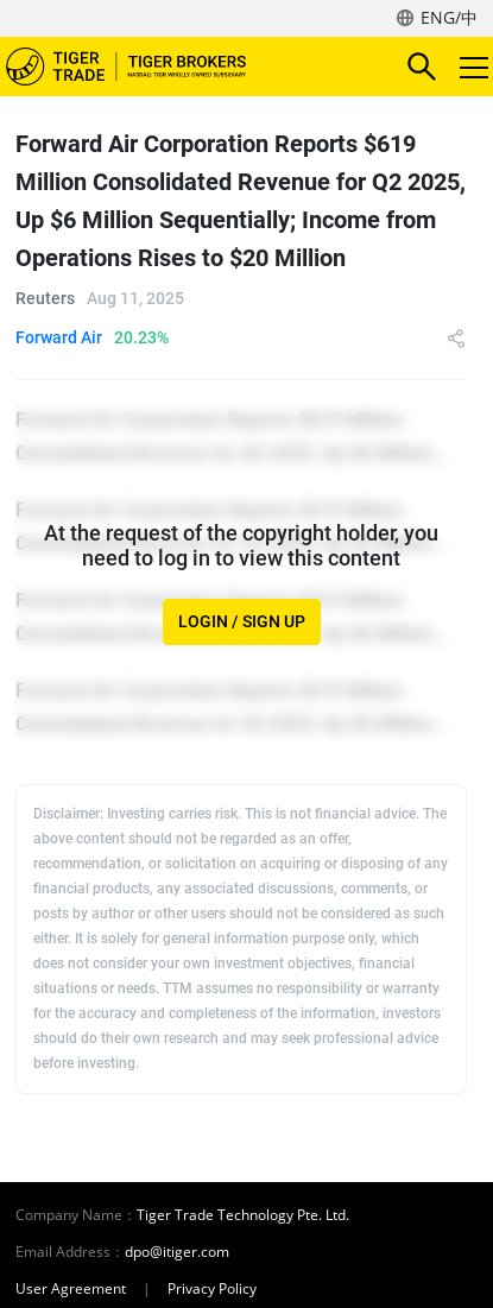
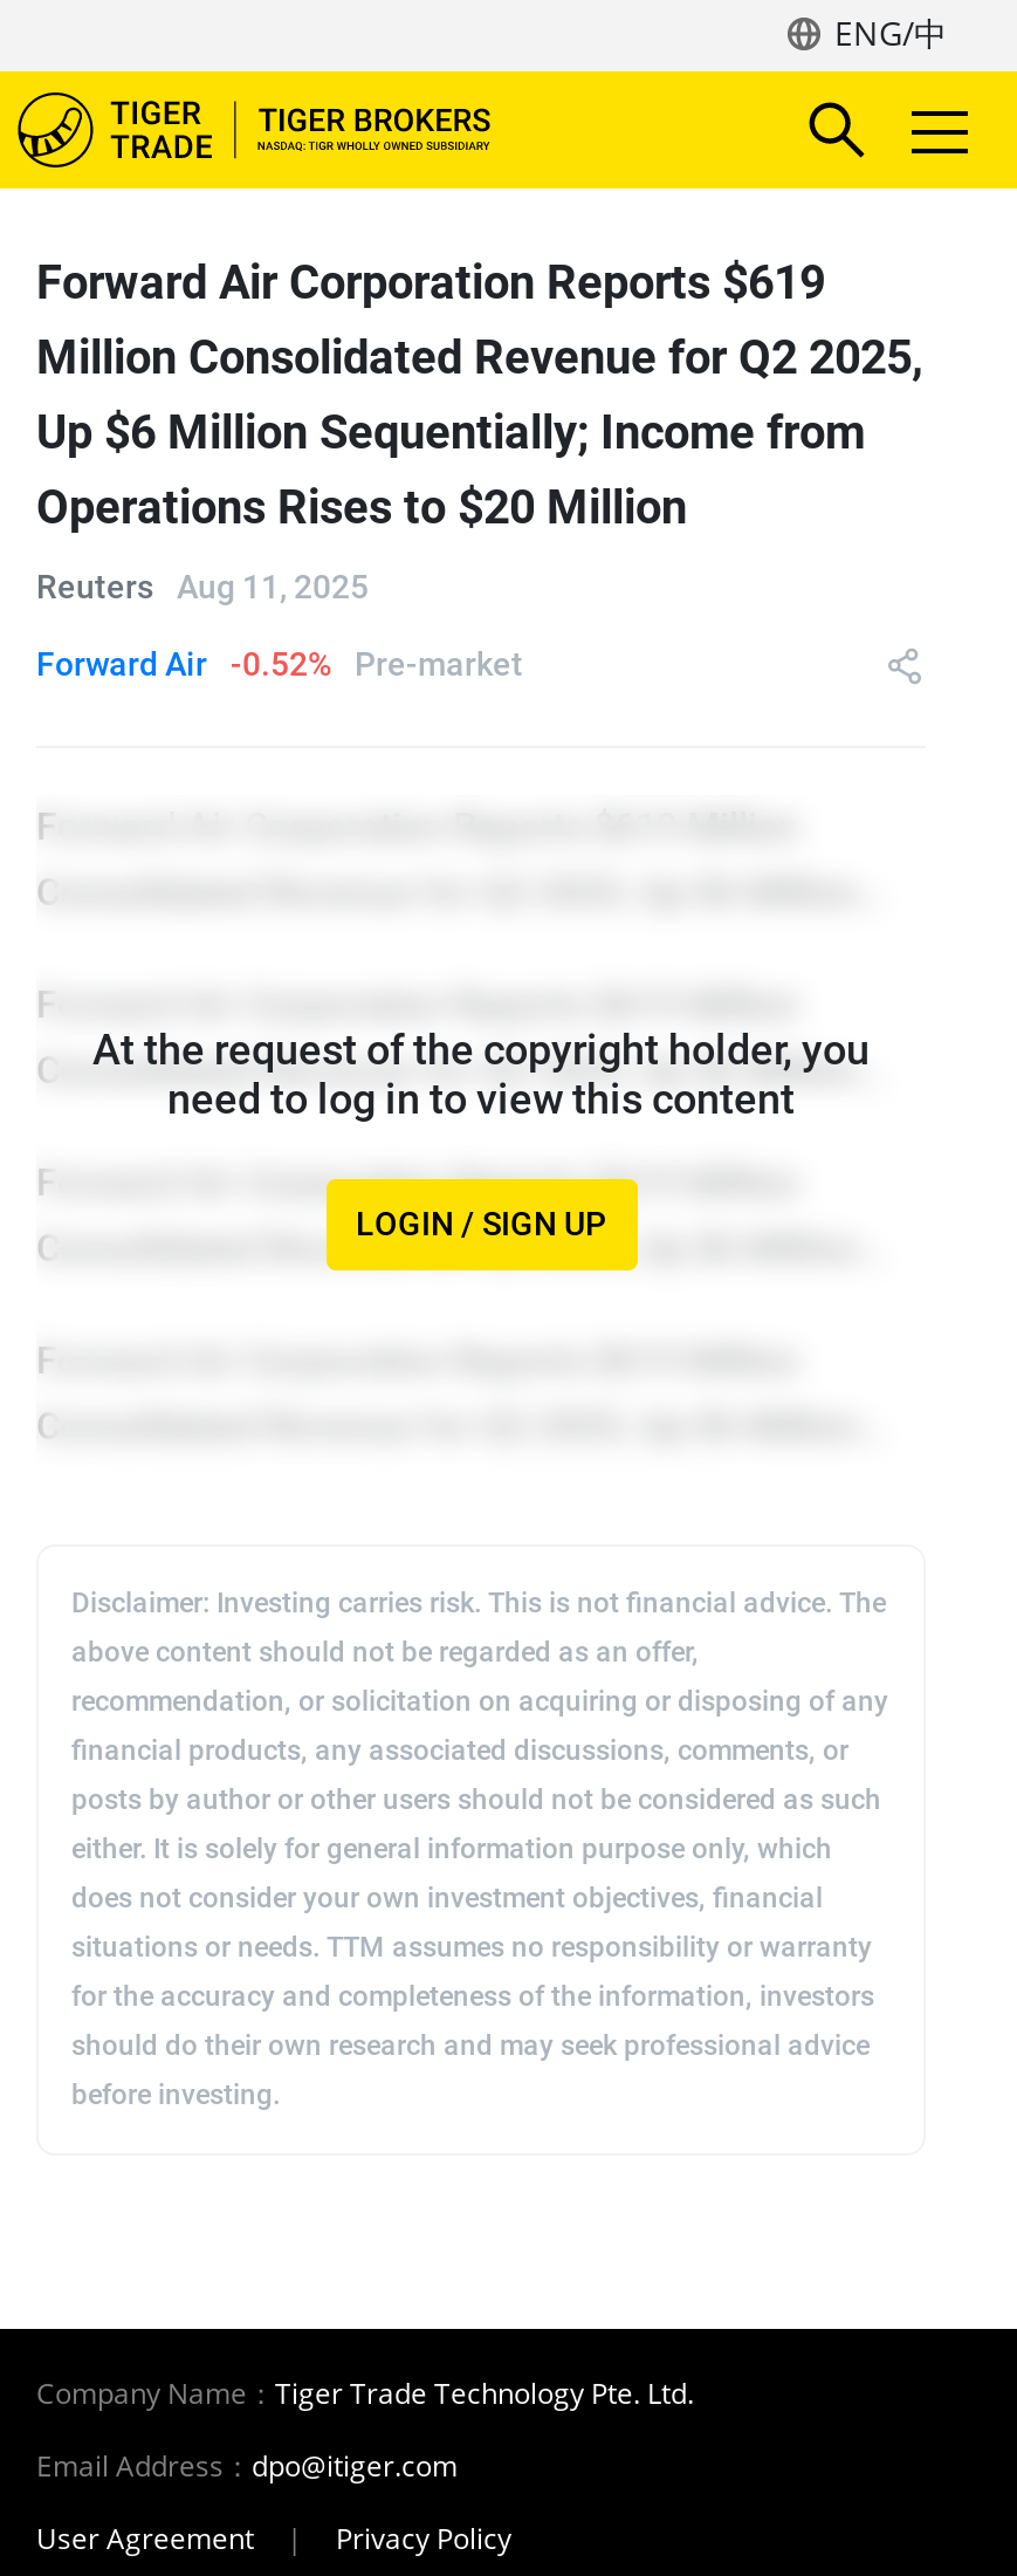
- 20.23%
+ -0.52%
+ Pre-market
